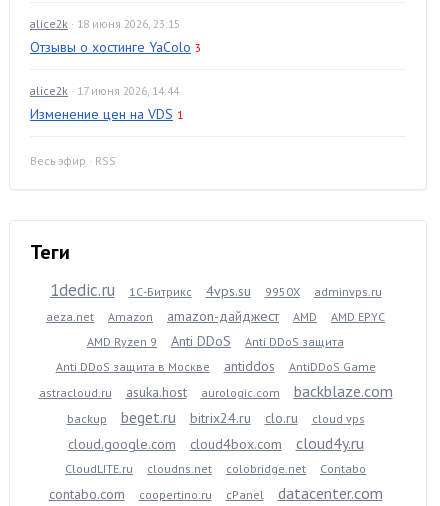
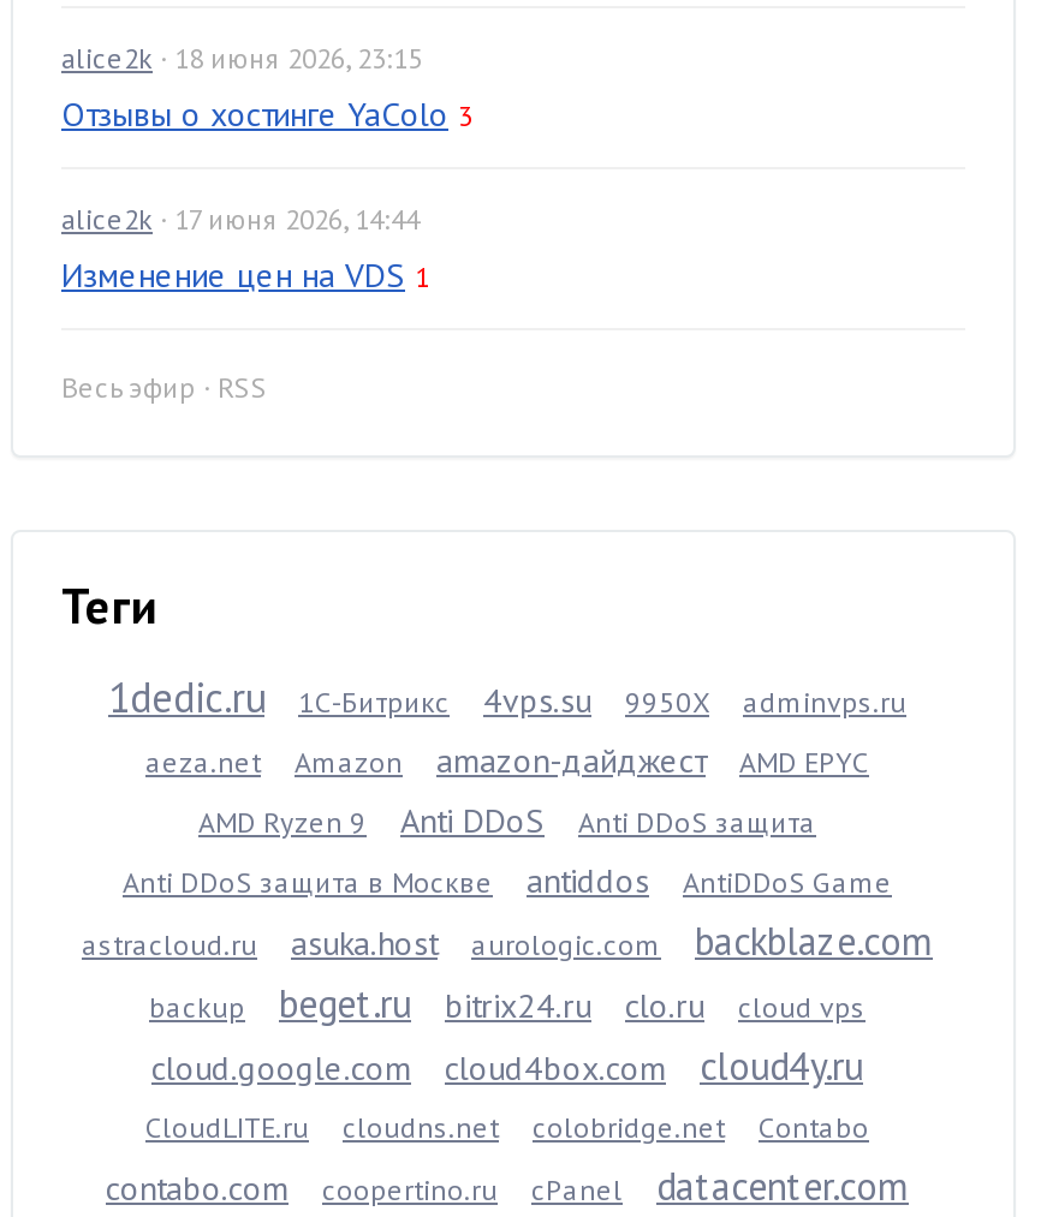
- AMD
